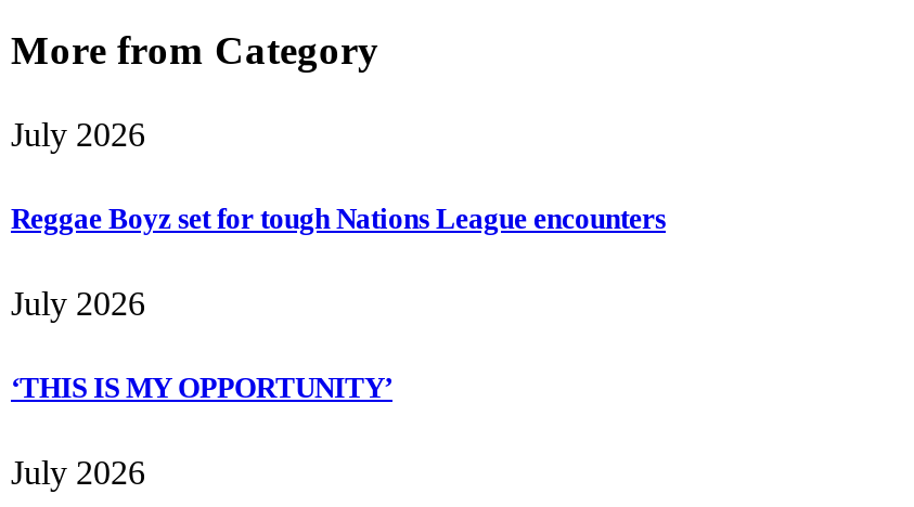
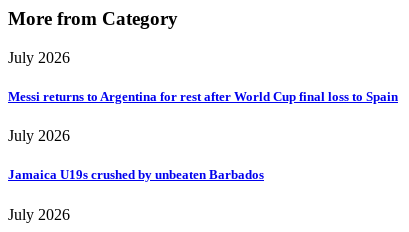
- Reggae Boyz set for tough Nations League encounters
+ Messi returns to Argentina for rest after World Cup final loss to Spain

- ‘THIS IS MY OPPORTUNITY’
+ Jamaica U19s crushed by unbeaten Barbados
